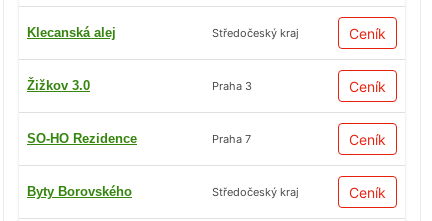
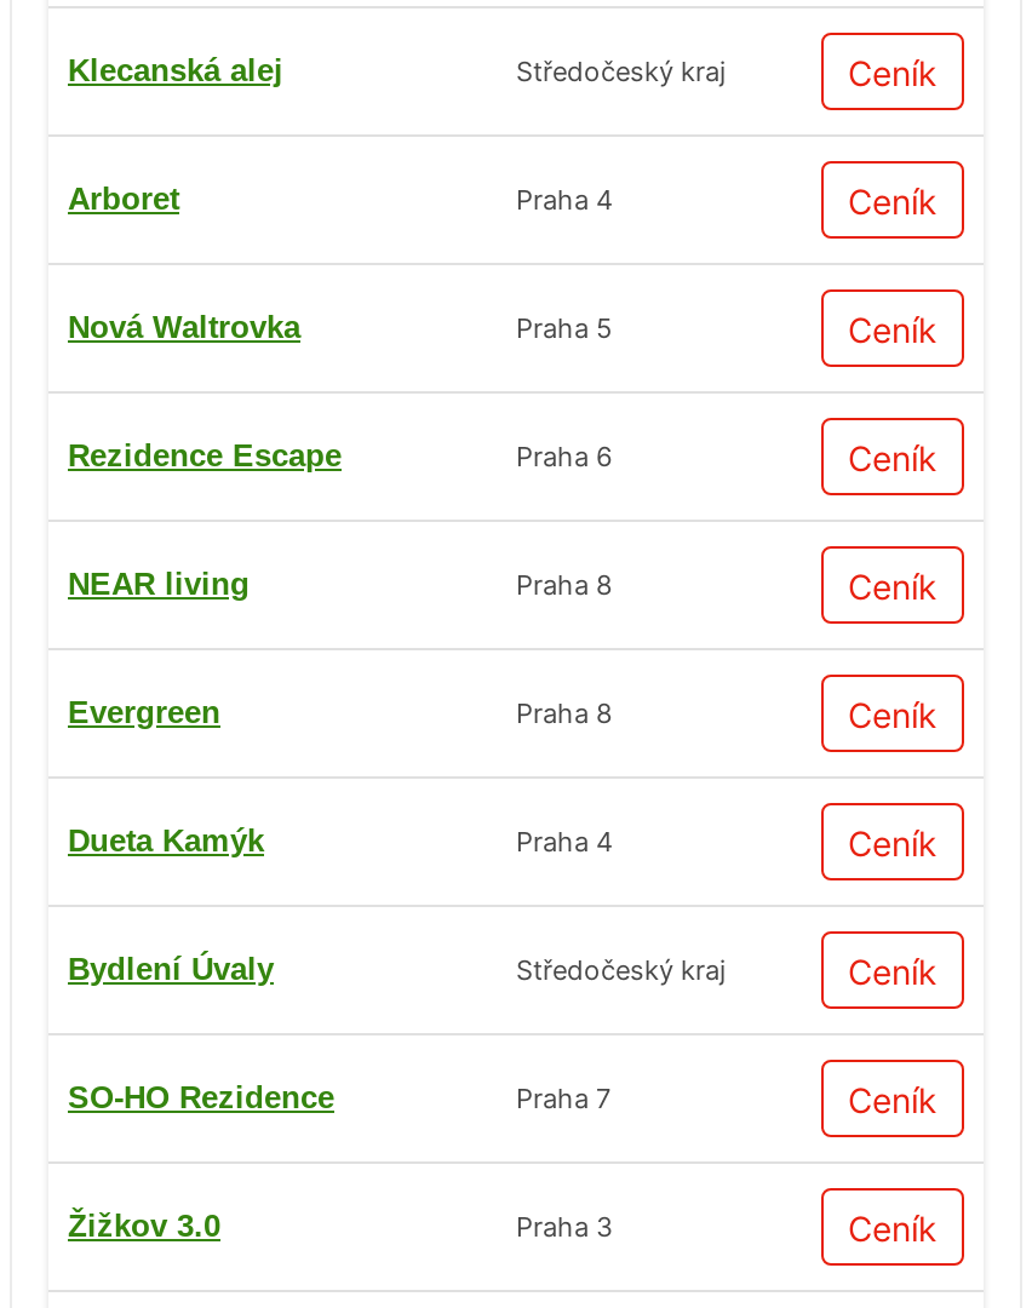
- Žižkov 3.0
- Praha 3
+ Arboret
+ Praha 4
+ Ceník
+ Nová Waltrovka
+ Praha 5
+ Ceník
+ Rezidence Escape
+ Praha 6
+ Ceník
+ NEAR living
+ Praha 8
+ Ceník
+ Evergreen
+ Praha 8
+ Ceník
+ Dueta Kamýk
+ Praha 4
+ Ceník
+ Bydlení Úvaly
+ Středočeský kraj

- Byty Borovského
- Středočeský kraj
+ Žižkov 3.0
+ Praha 3
